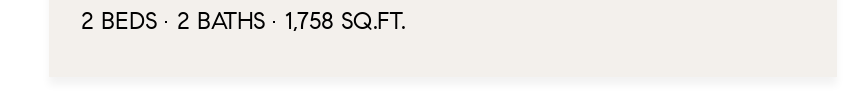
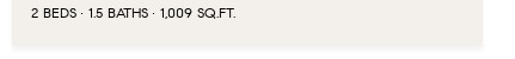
- 2 BATHS
+ 1.5 BATHS

- 1,758 SQ.FT.
+ 1,009 SQ.FT.
